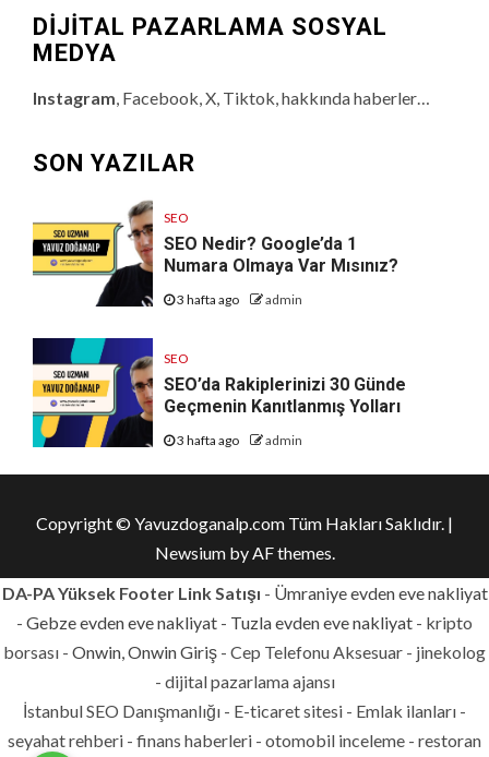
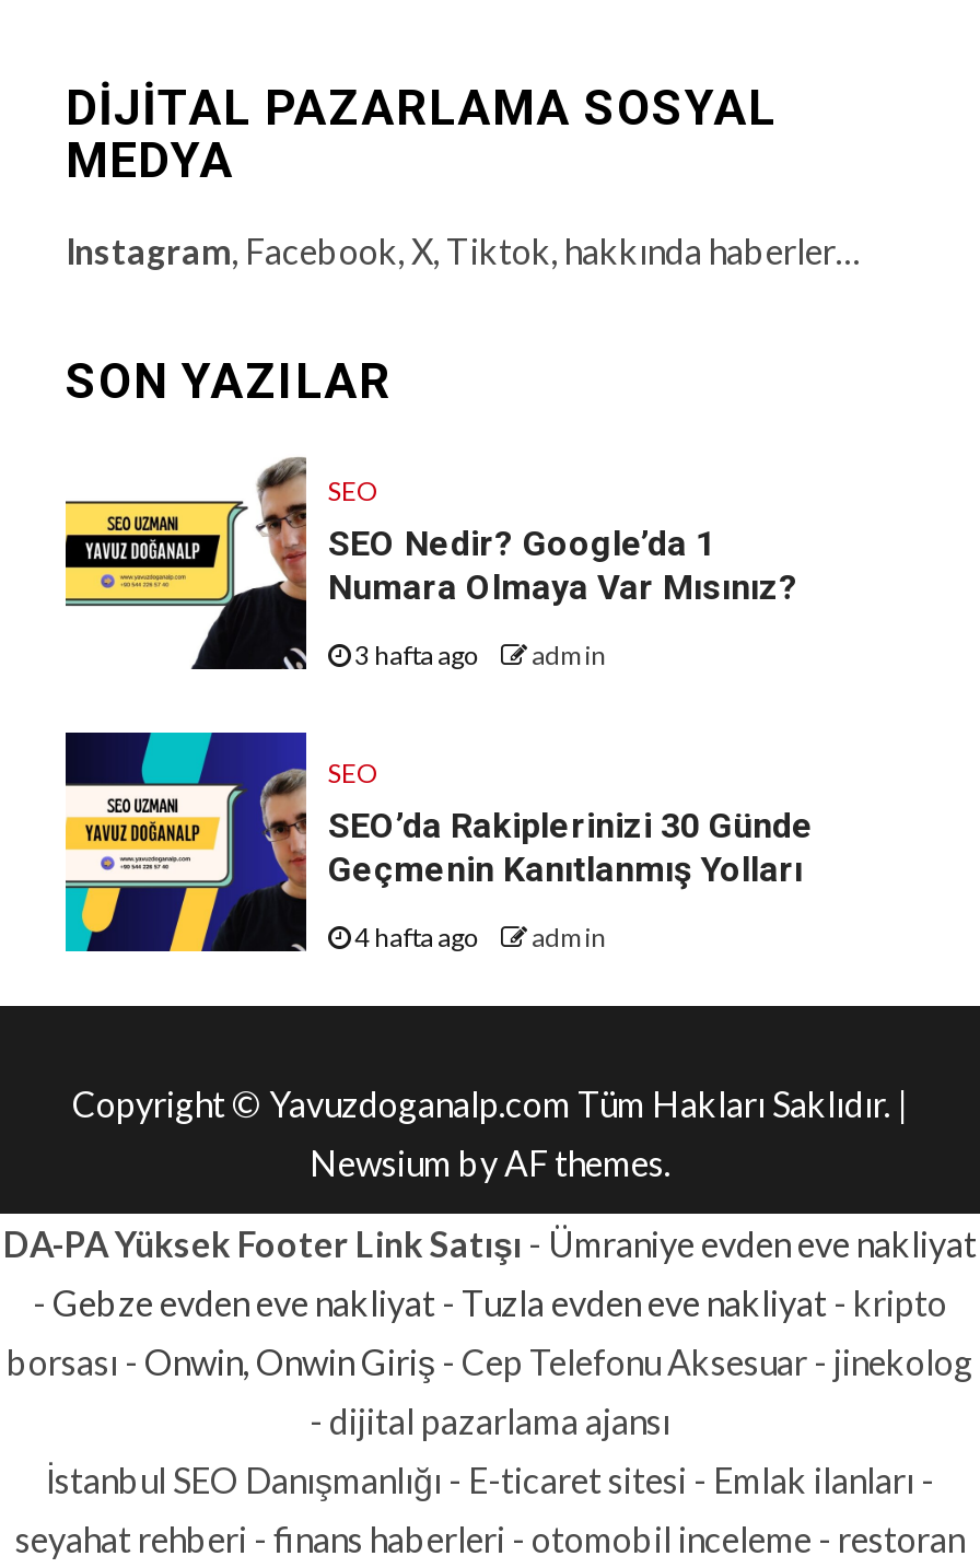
- 3 hafta ago admin
+ 4 hafta ago admin
